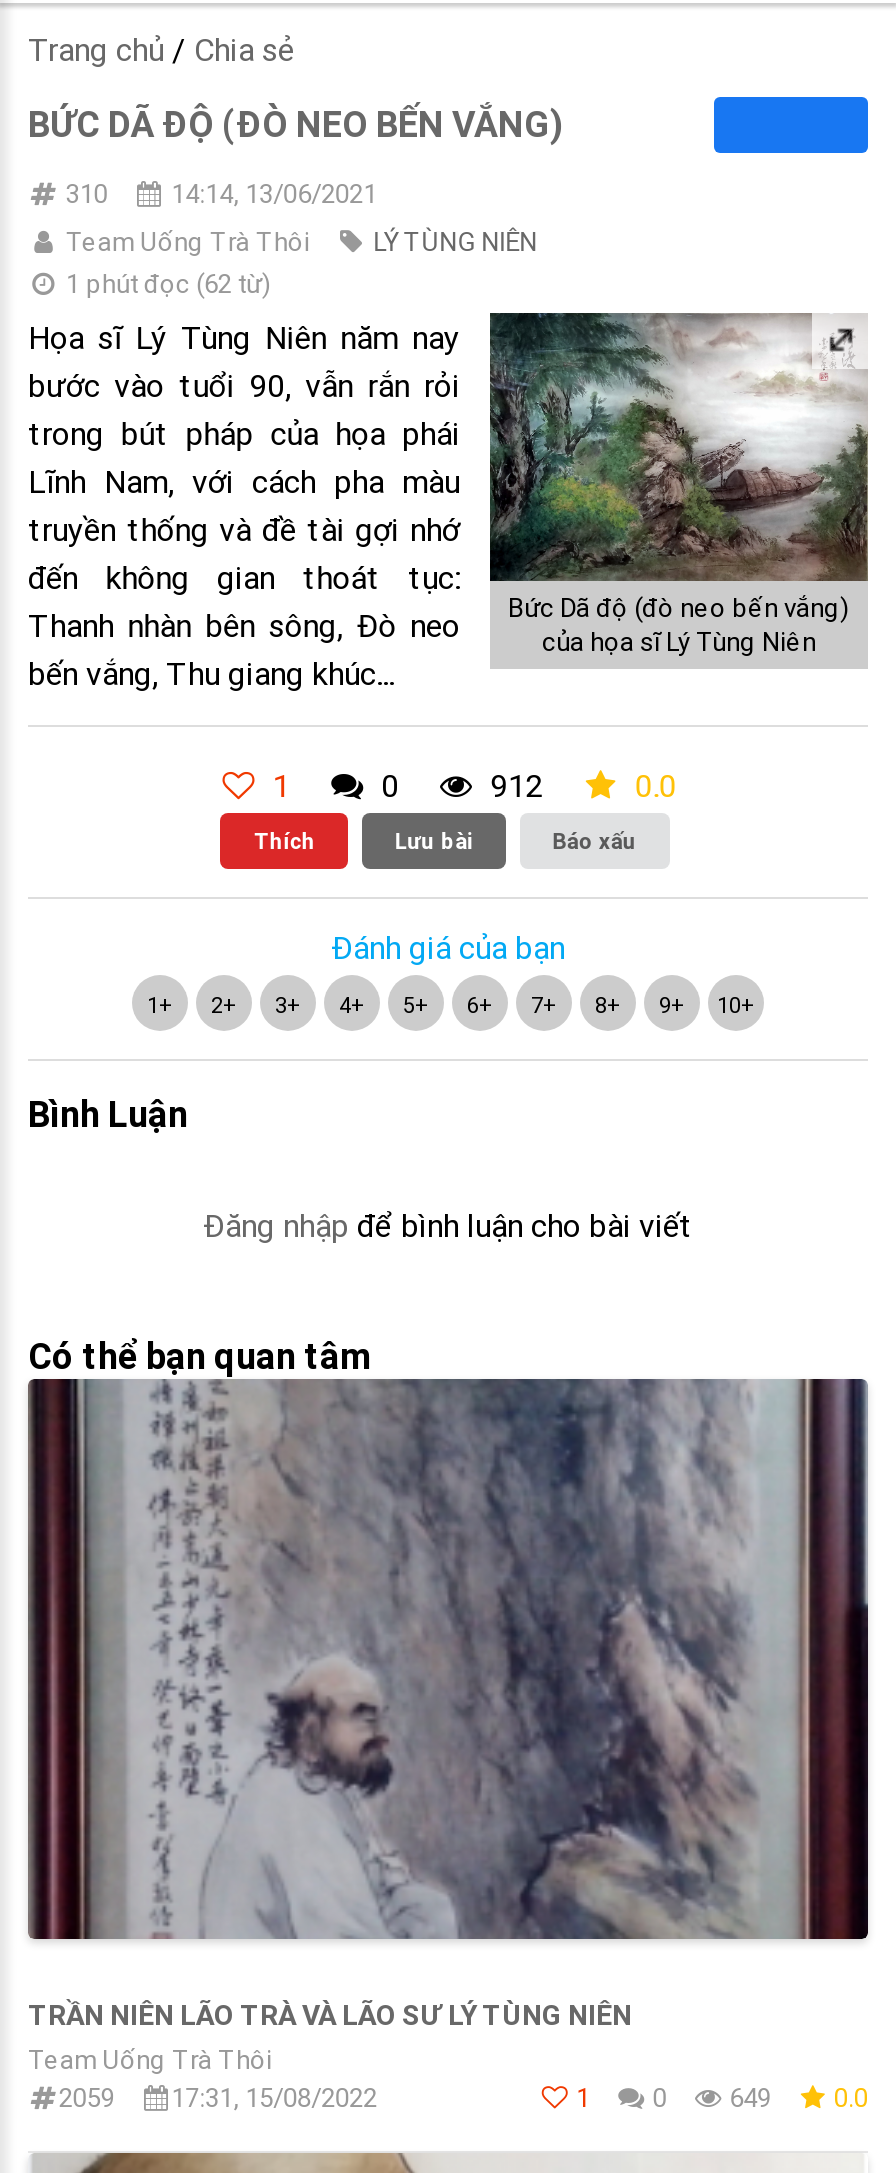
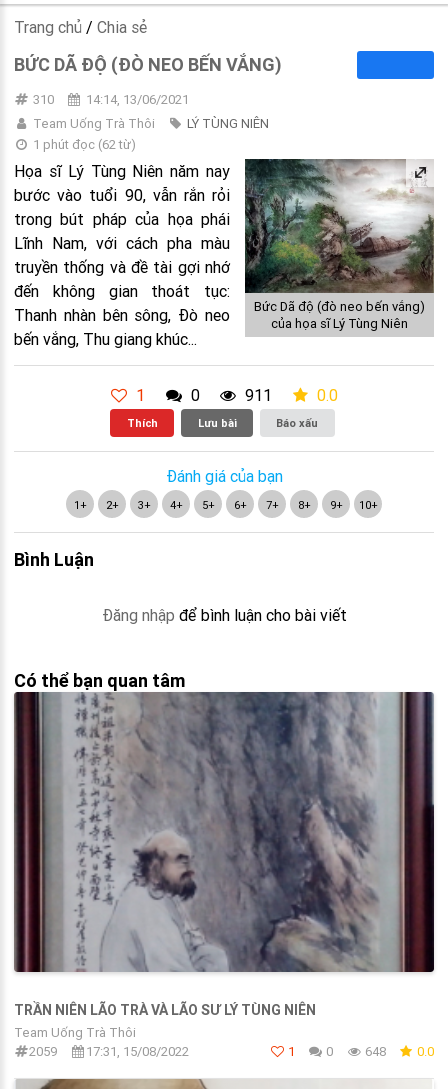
- 912
+ 911

- 1 0 649 0.0
+ 1 0 648 0.0
